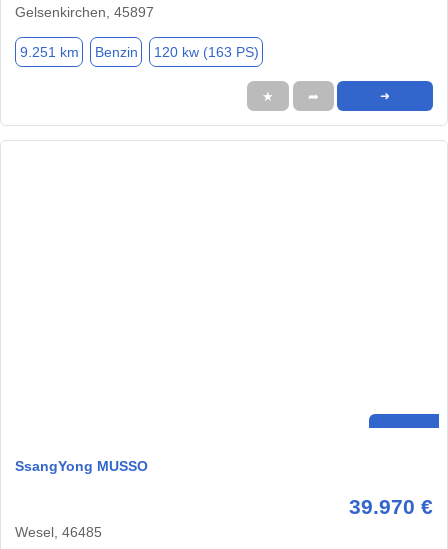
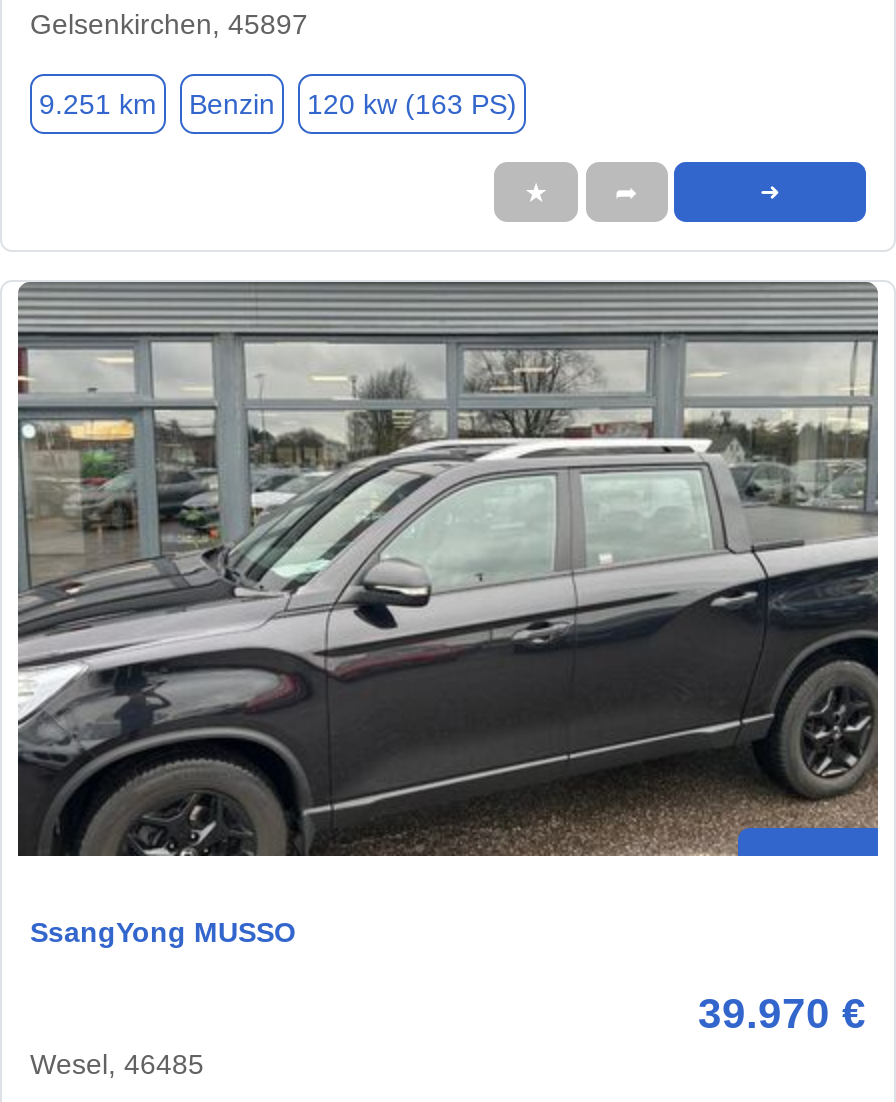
+ [image]
